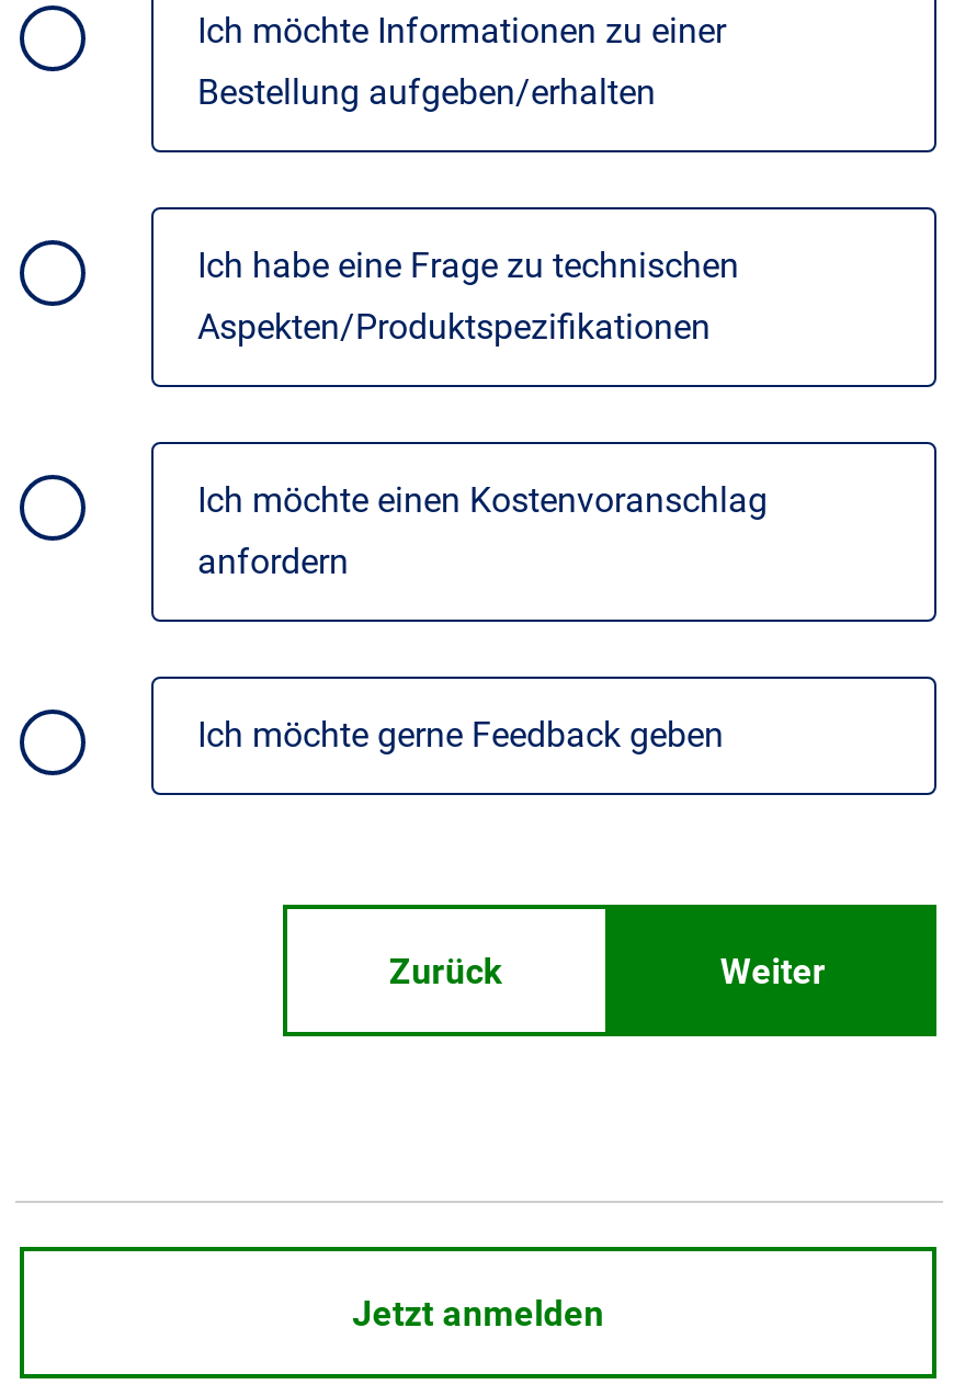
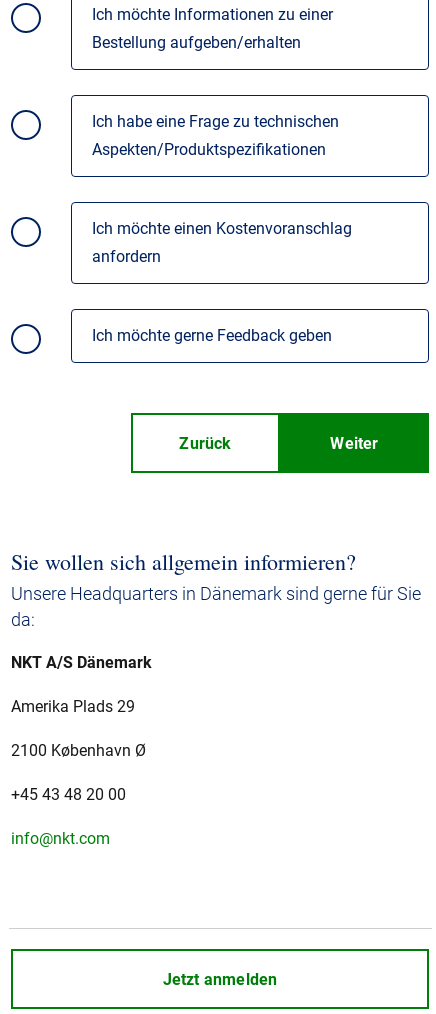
+ Sie wollen sich allgemein informieren?
+ Unsere Headquarters in Dänemark sind gerne für Sie
+ da:
+ NKT A/S Dänemark
+ Amerika Plads 29
+ 2100 København Ø
+ +45 43 48 20 00
+ info@nkt.com
